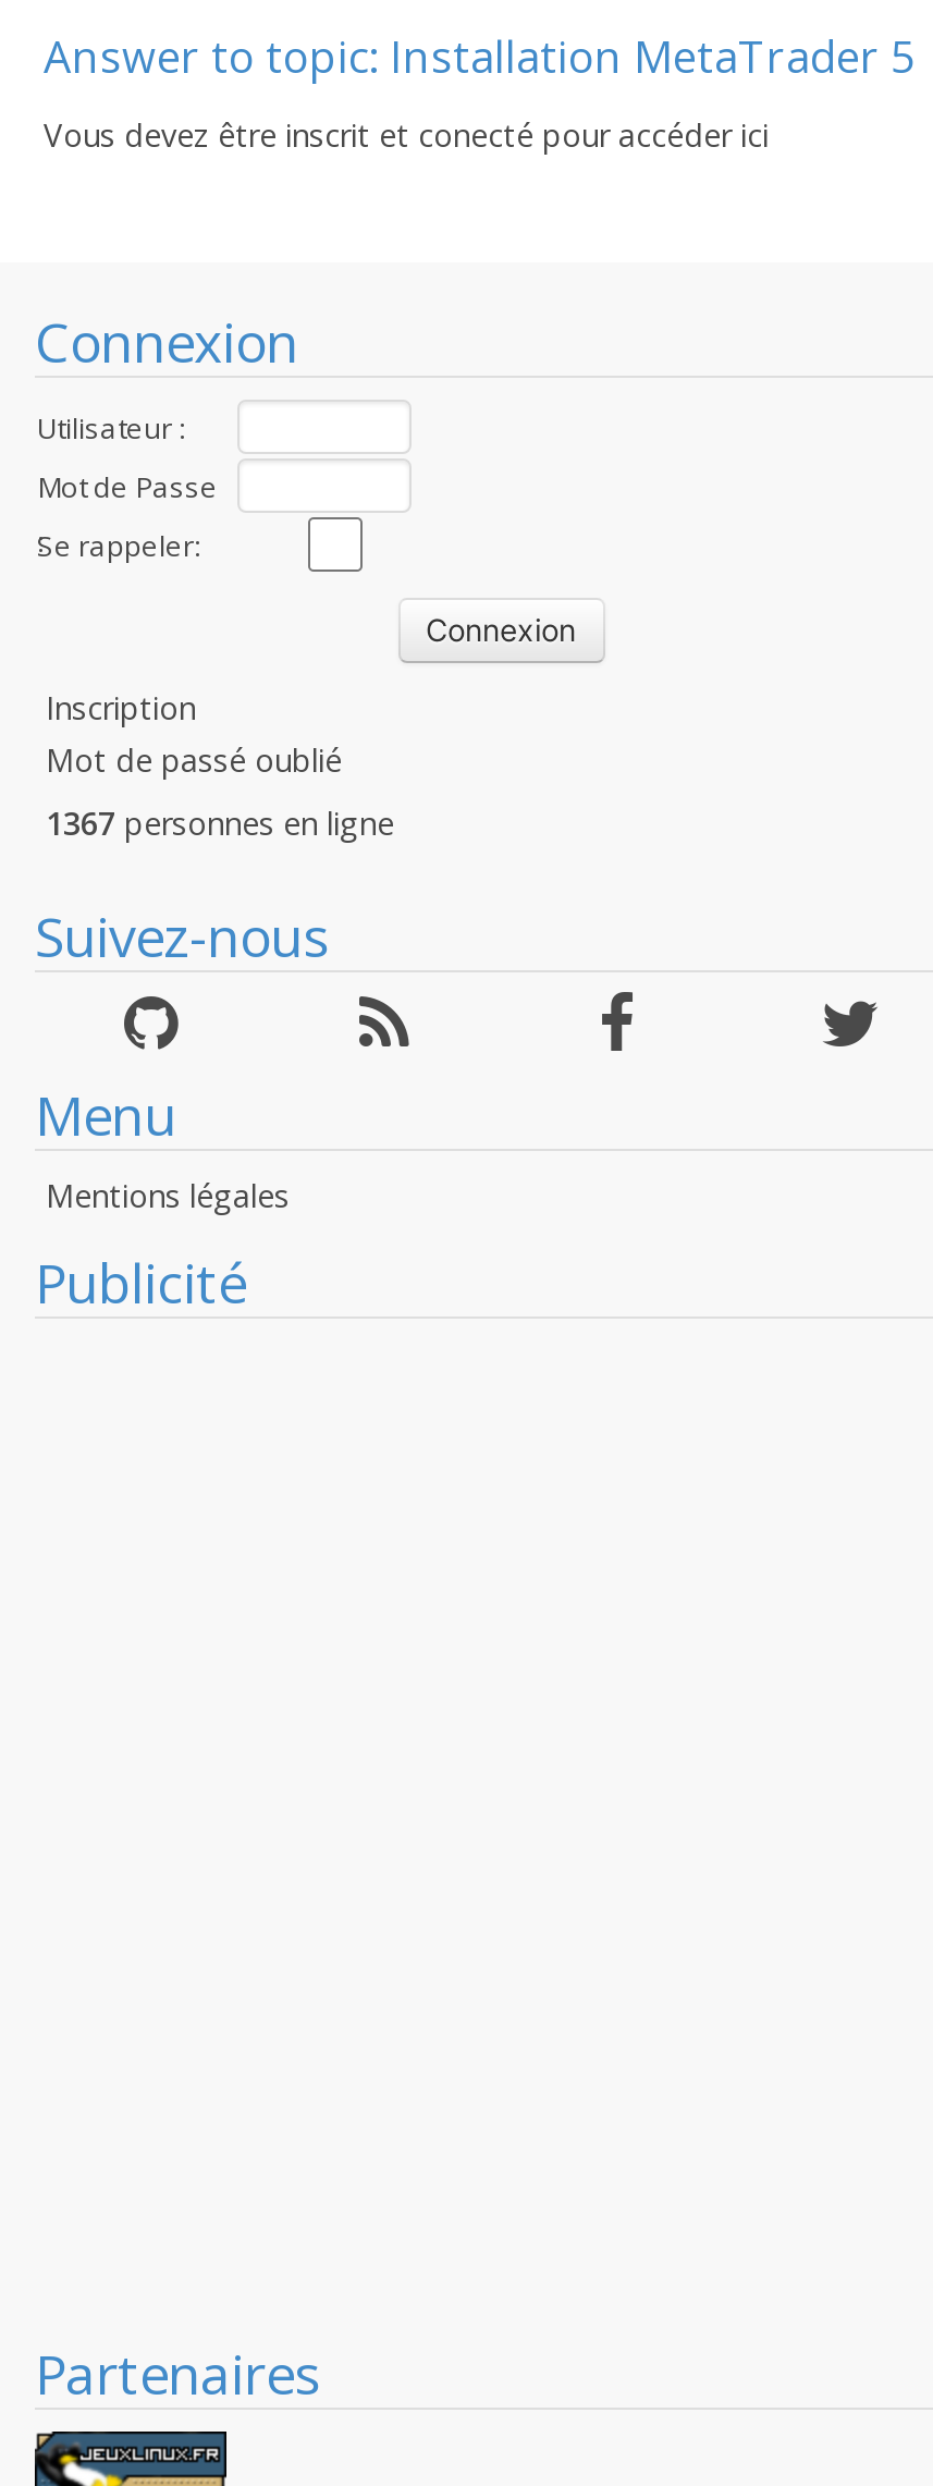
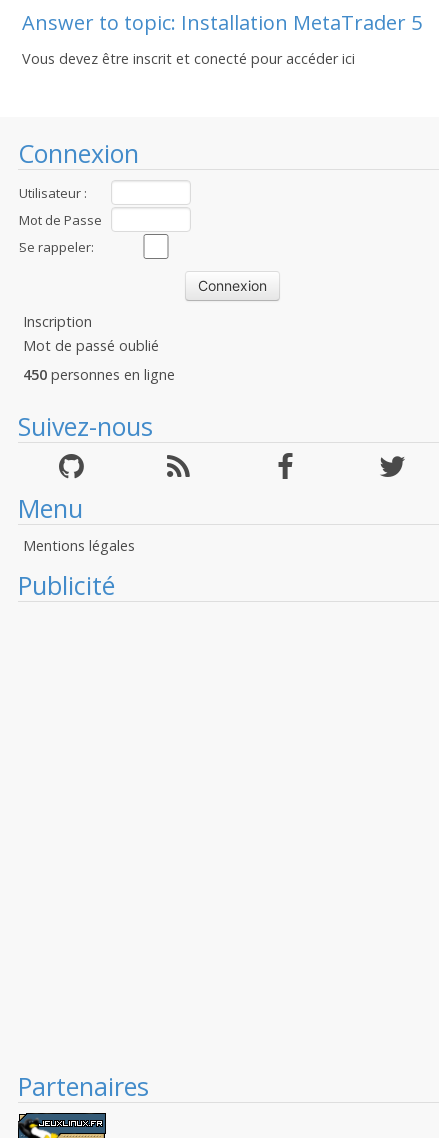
- 1367 personnes en ligne
+ 450 personnes en ligne
